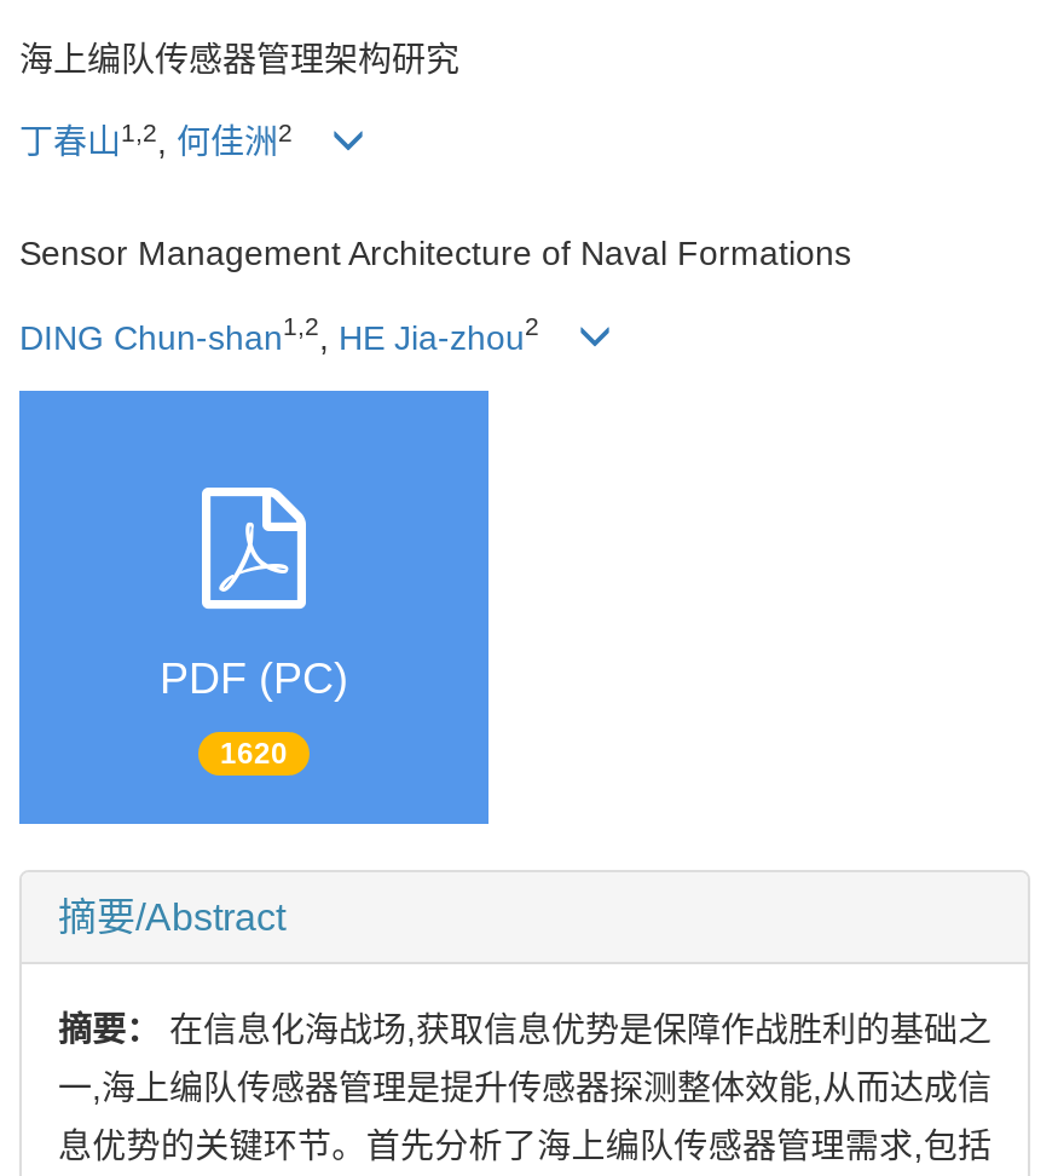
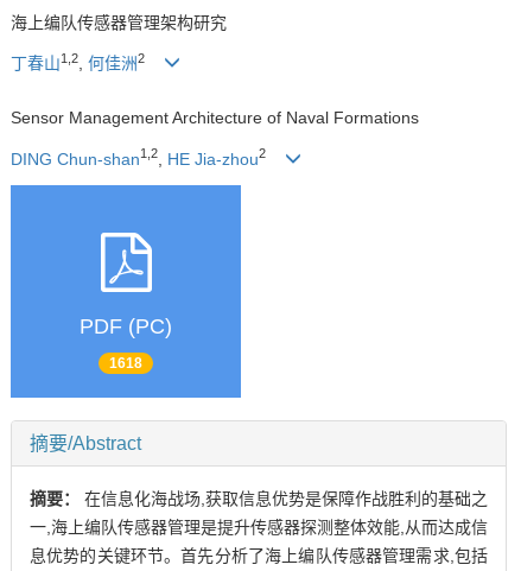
- 1620
+ 1618
